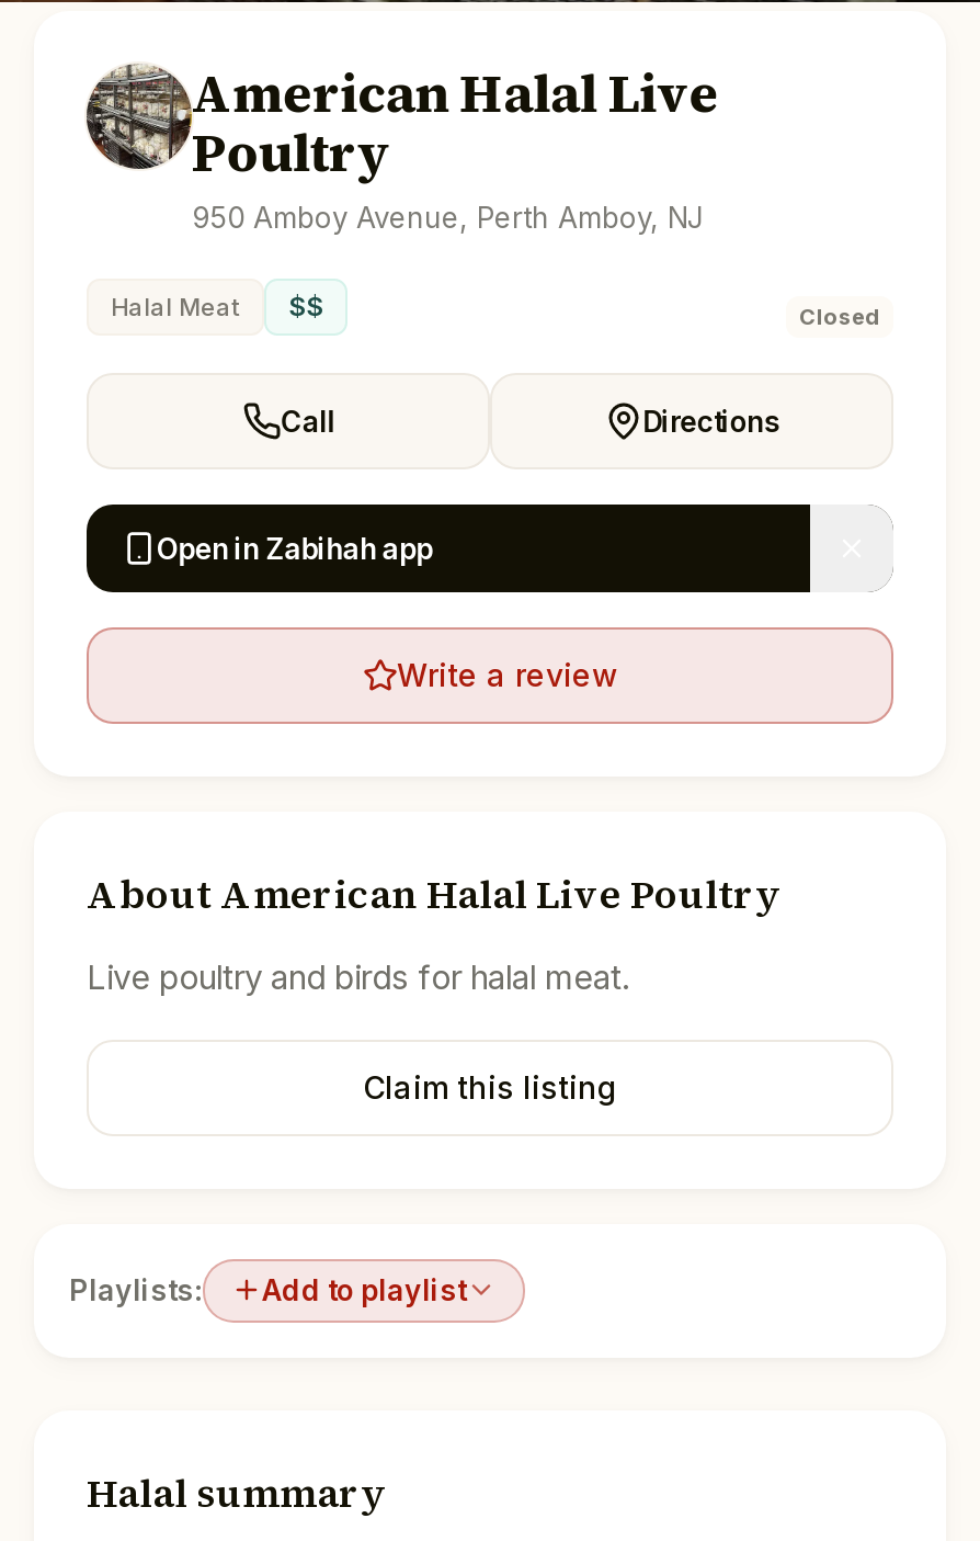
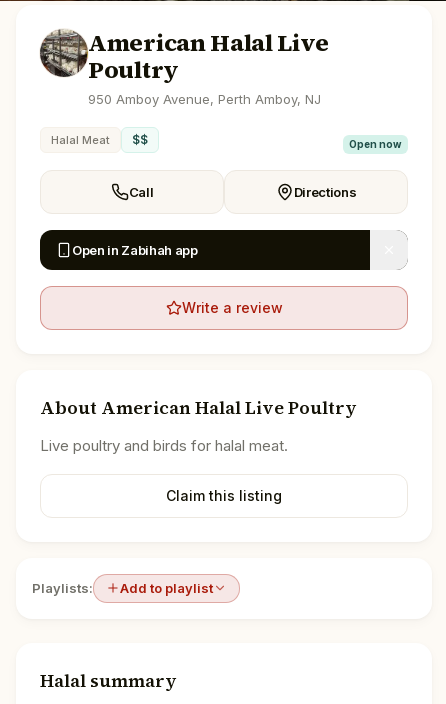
- Closed
+ Open now
